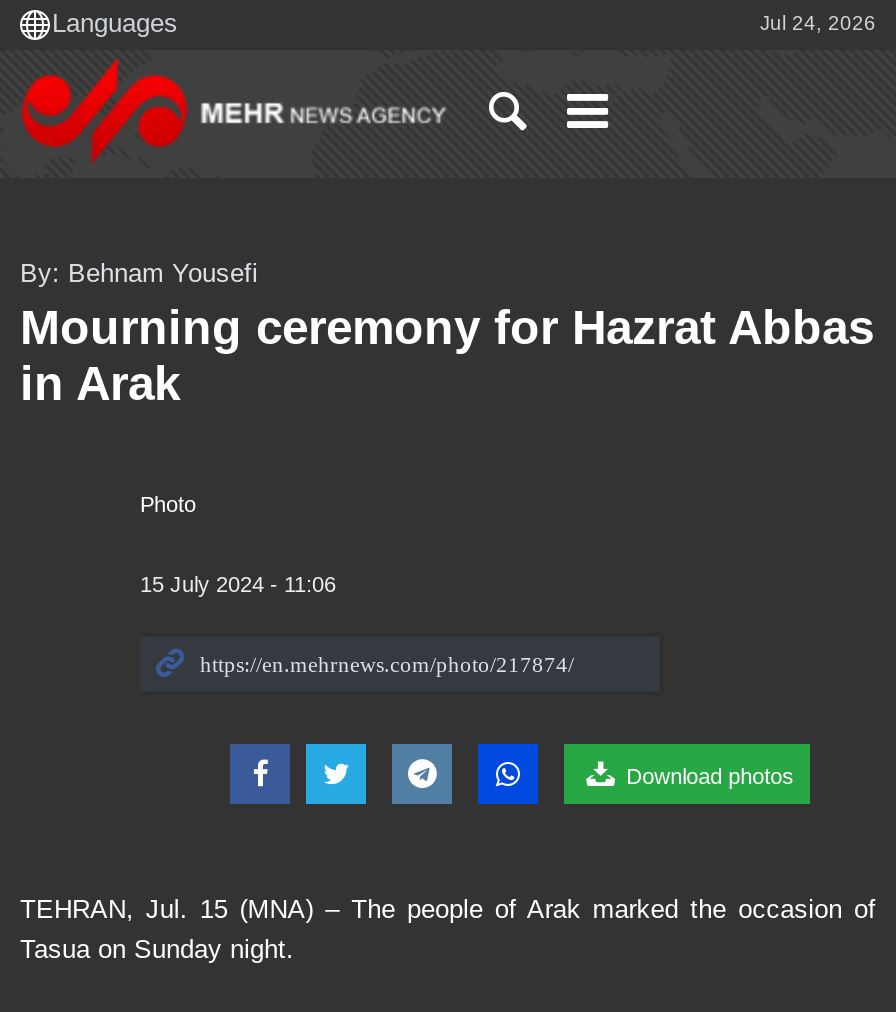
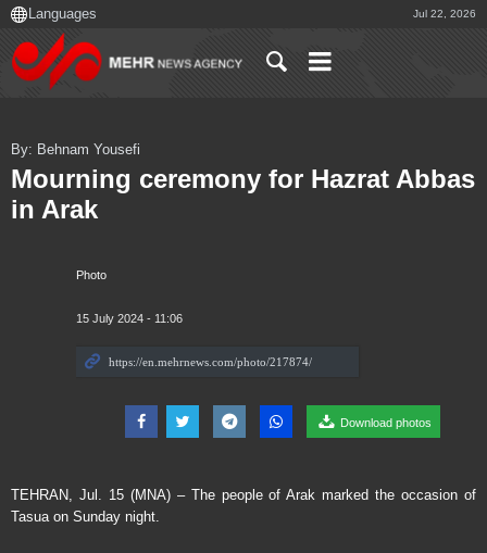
- Jul 24, 2026
+ Jul 22, 2026
